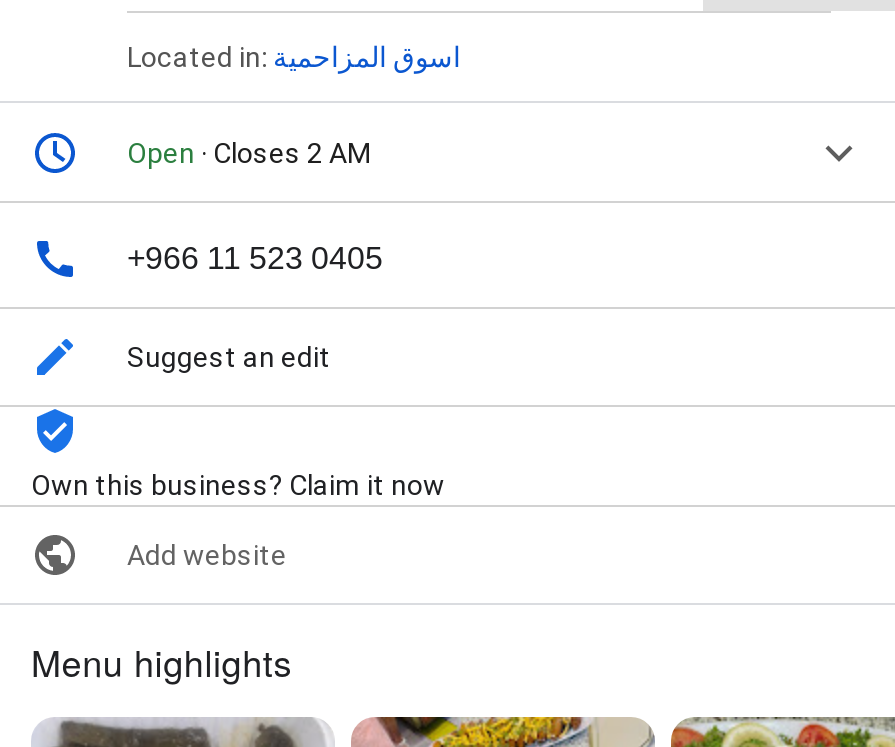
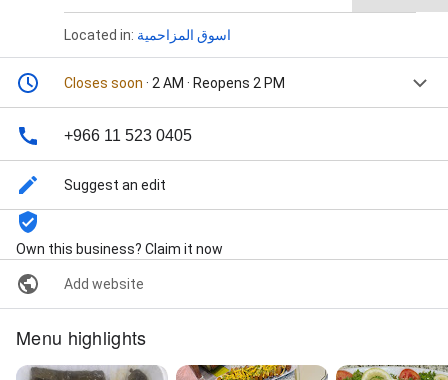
- Open · Closes 2 AM
+ Closes soon · 2 AM · Reopens 2 PM
